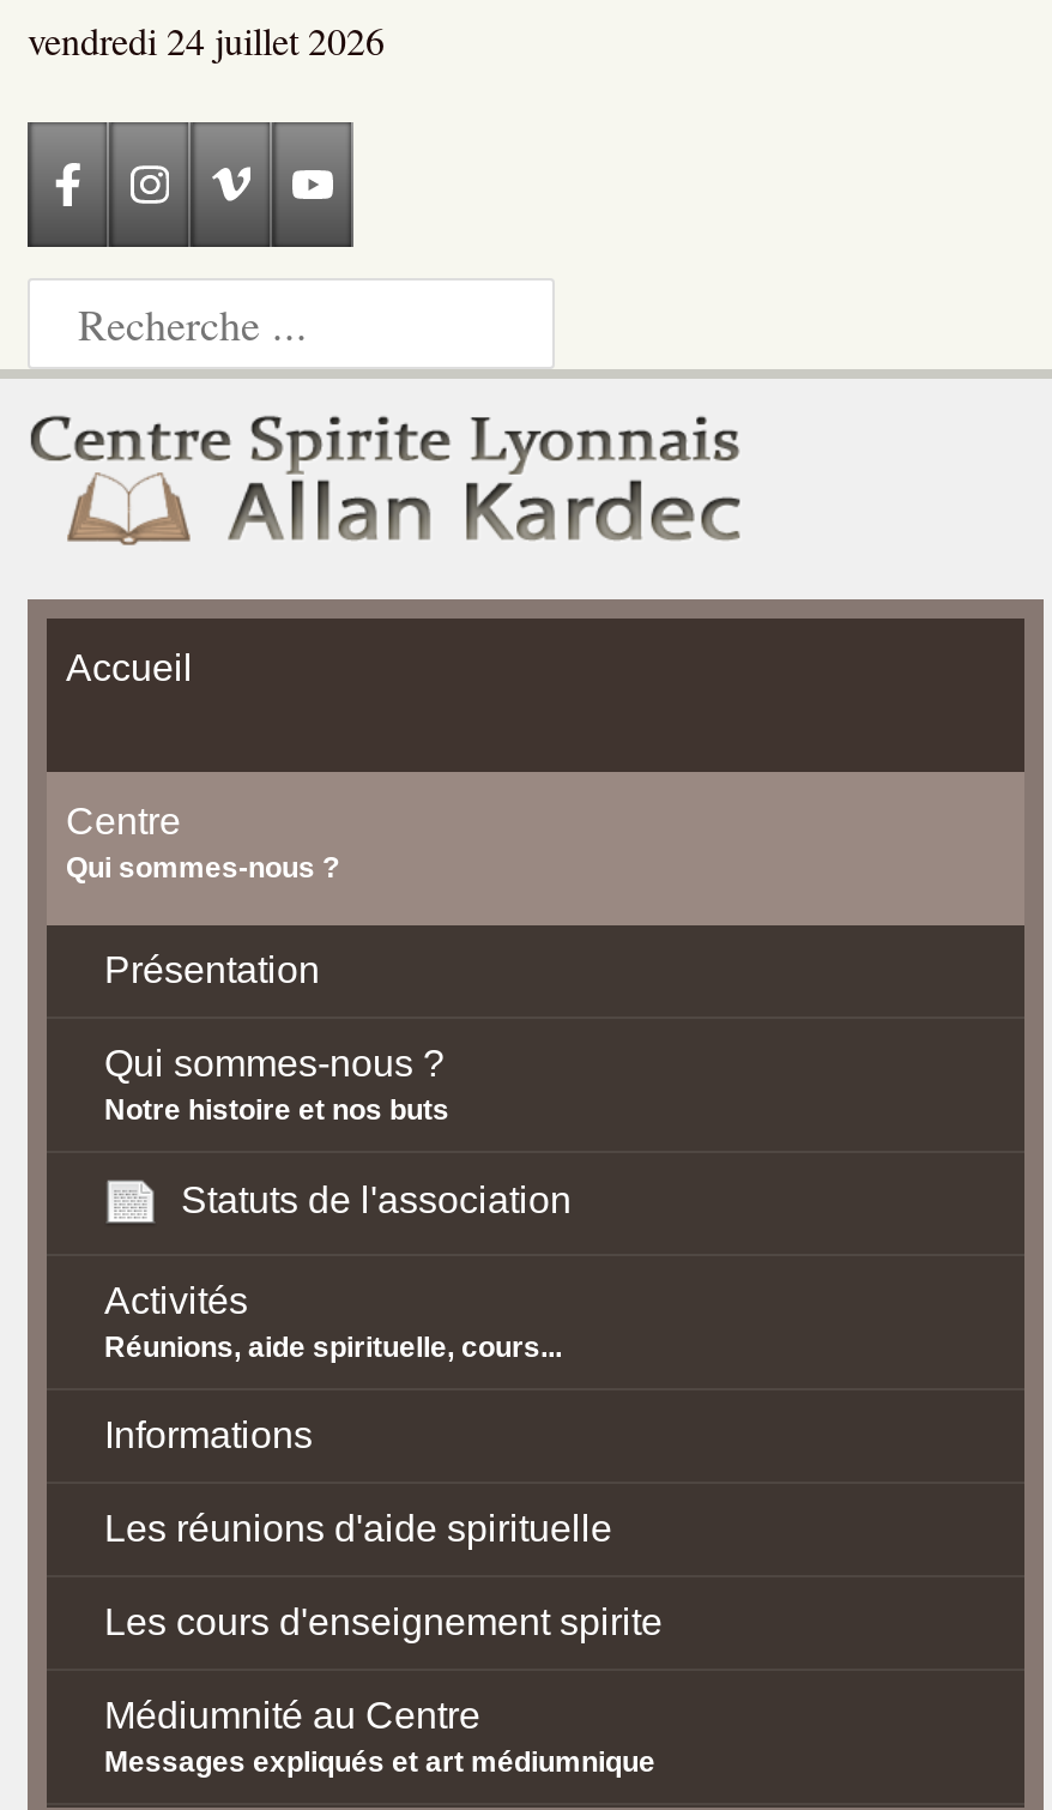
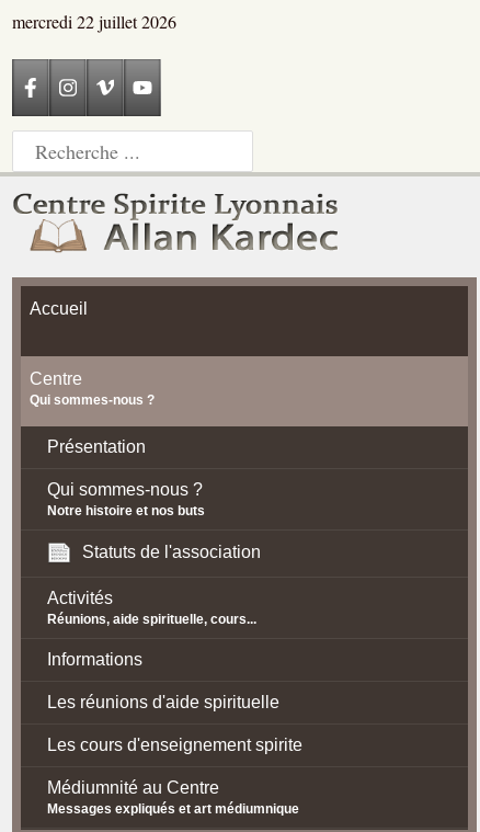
- vendredi 24 juillet 2026
+ mercredi 22 juillet 2026
